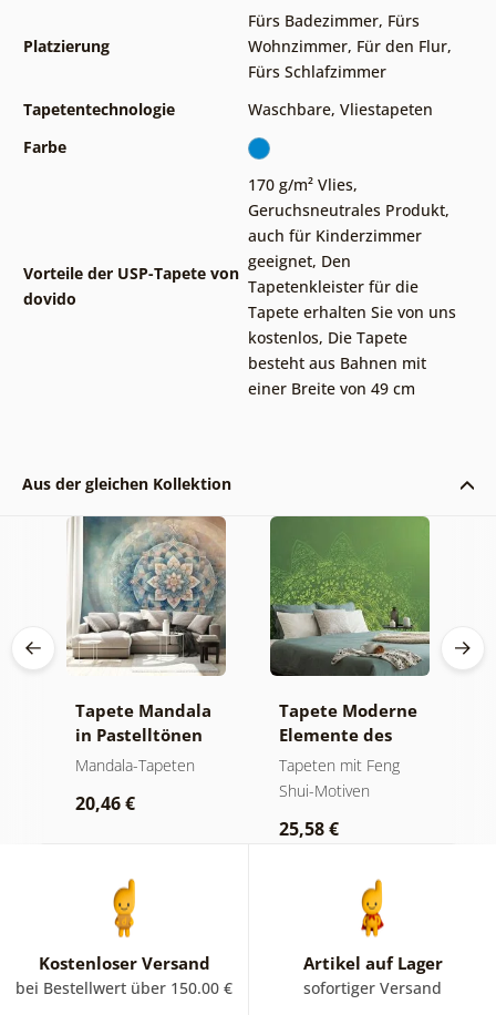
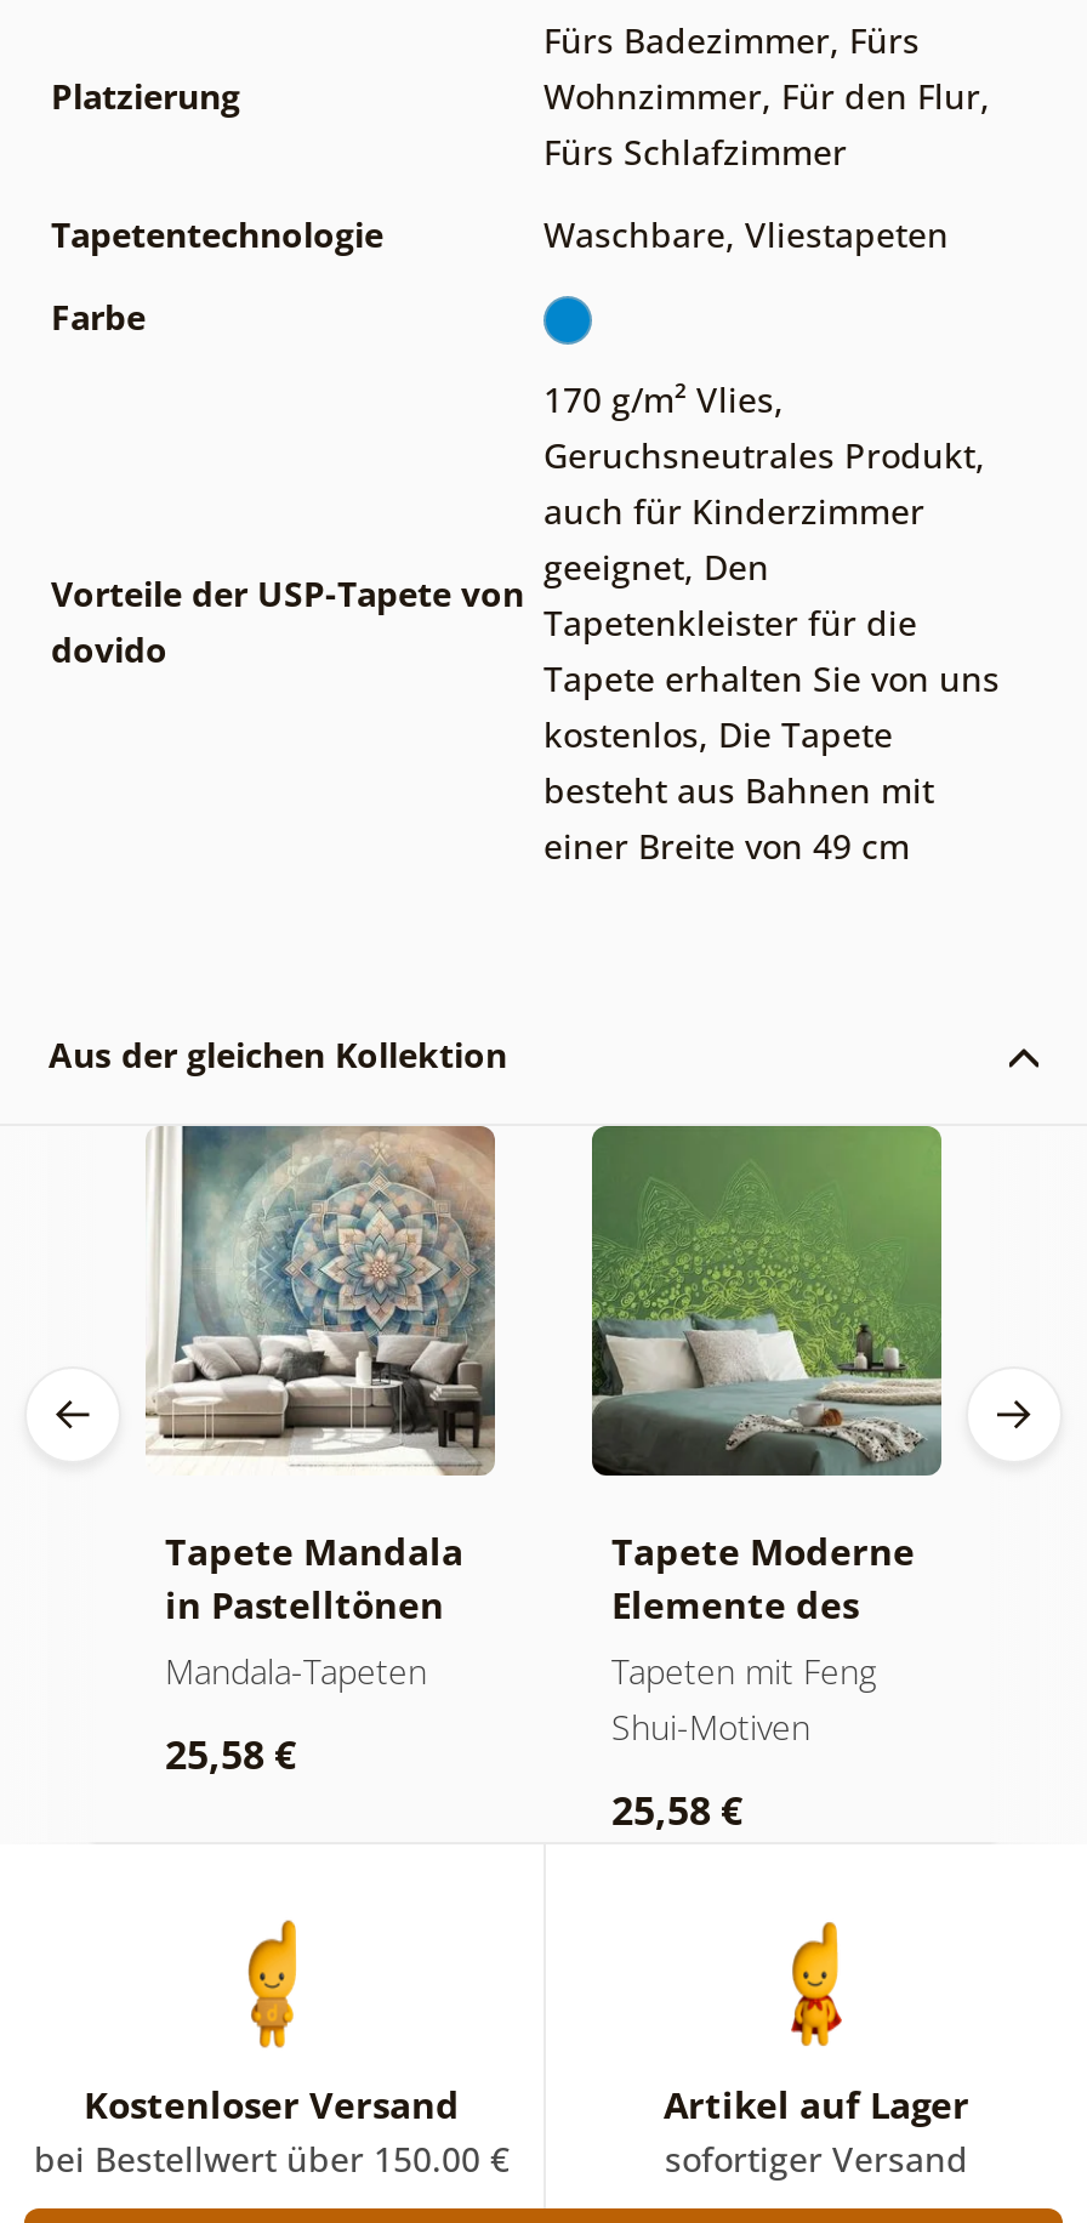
- 20,46 €
+ 25,58 €
